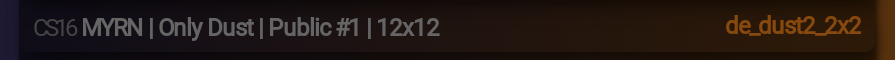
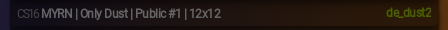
- de_dust2_2x2
+ de_dust2
